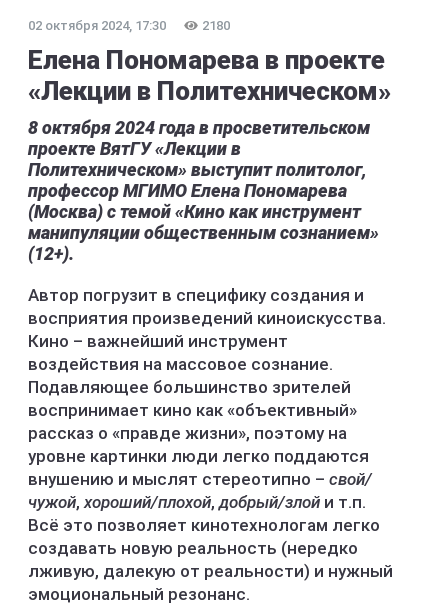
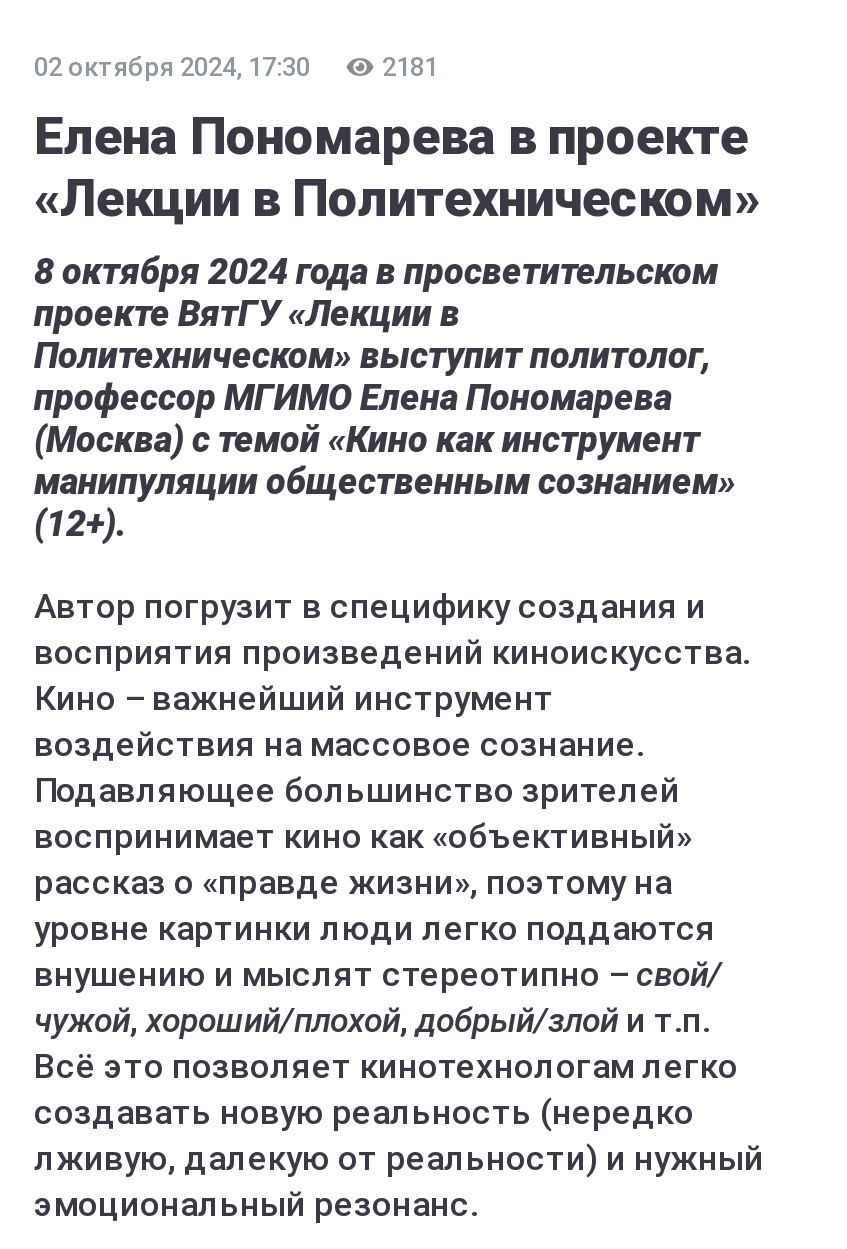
- 2180
+ 2181
